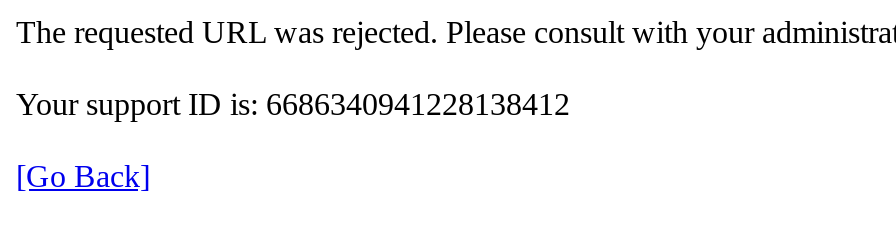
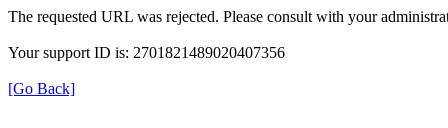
- Your support ID is: 6686340941228138412
+ Your support ID is: 2701821489020407356
